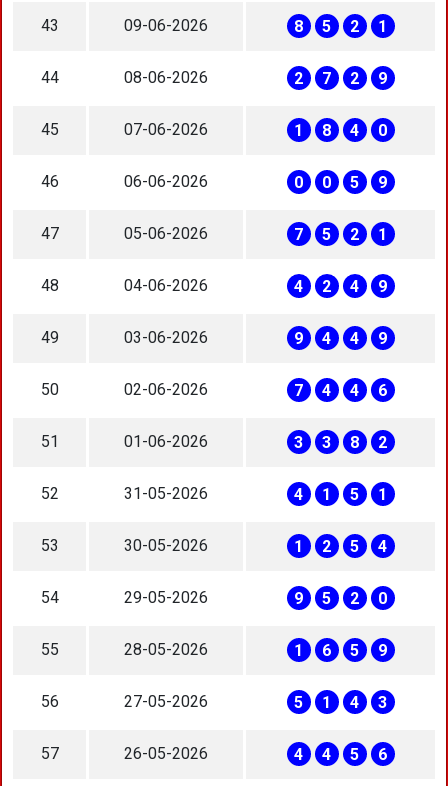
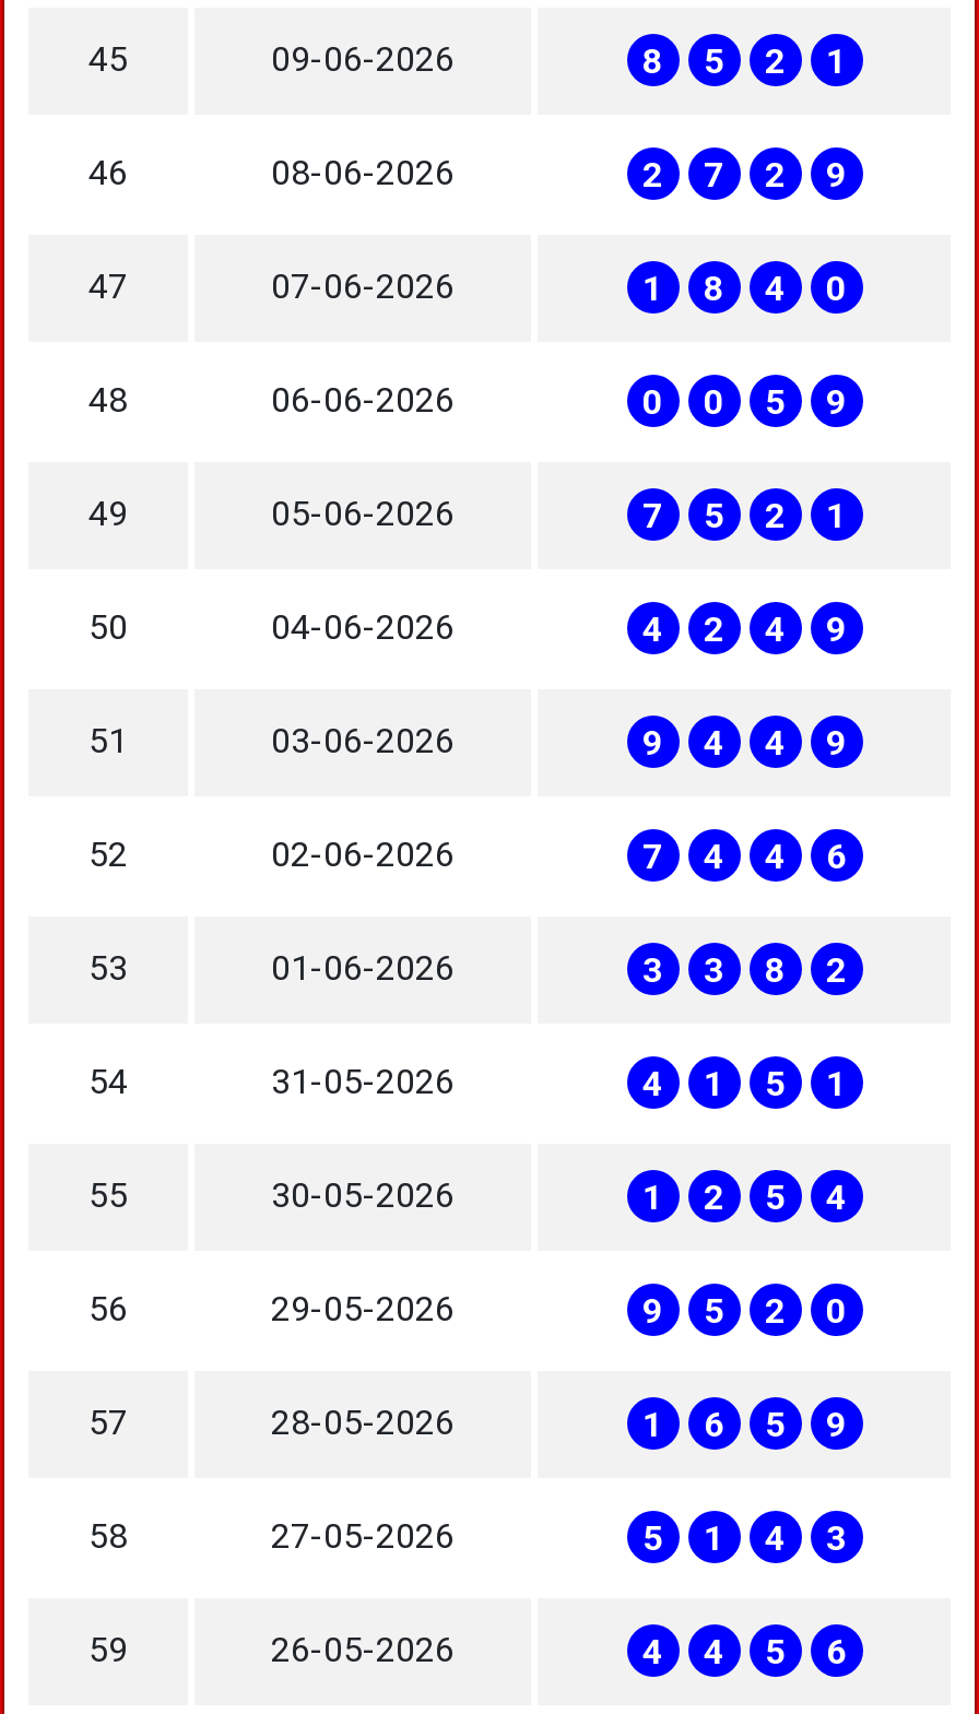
- 43
+ 45

- 44
+ 46

- 45
+ 47

- 46
+ 48

- 47
+ 49

- 48
+ 50

- 49
+ 51

- 50
+ 52

- 51
+ 53

- 52
+ 54

- 53
+ 55

- 54
+ 56

- 55
+ 57

- 56
+ 58

- 57
+ 59
